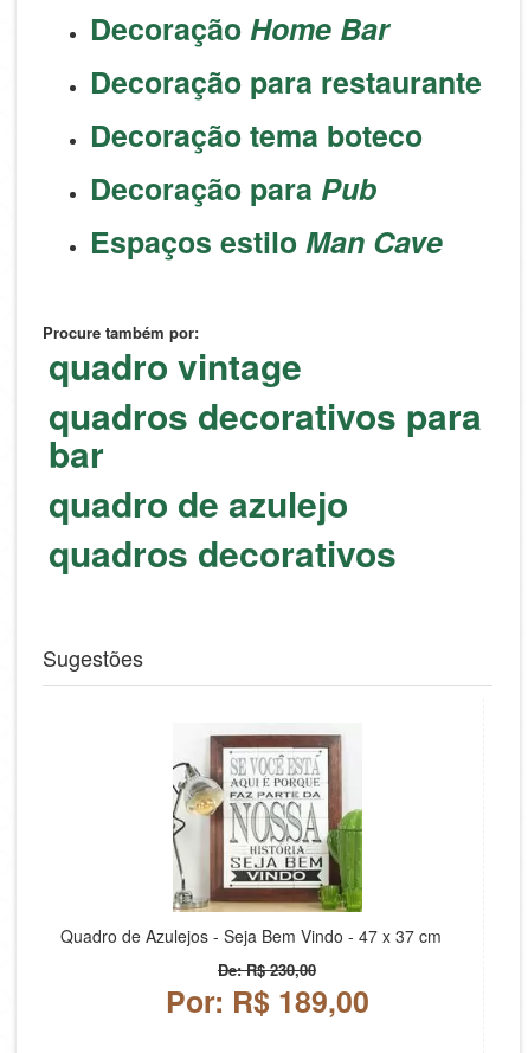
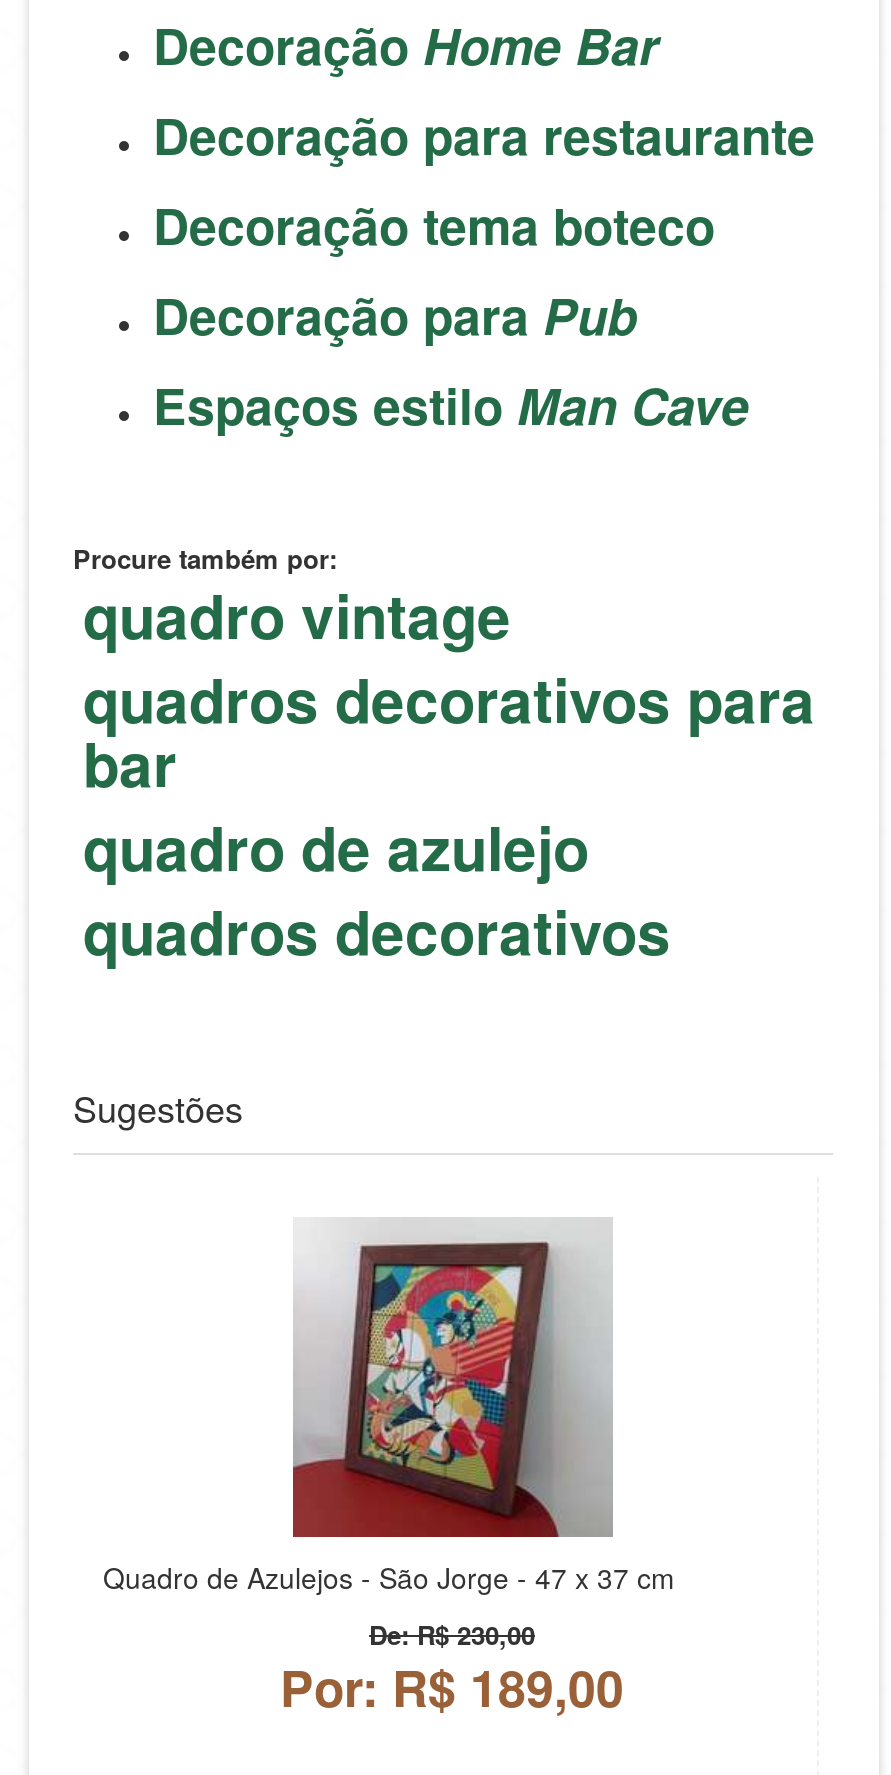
- [image]
- Quadro de Azulejos - Seja Bem Vindo - 47 x 37 cm
+ [image]
+ Quadro de Azulejos - São Jorge - 47 x 37 cm
